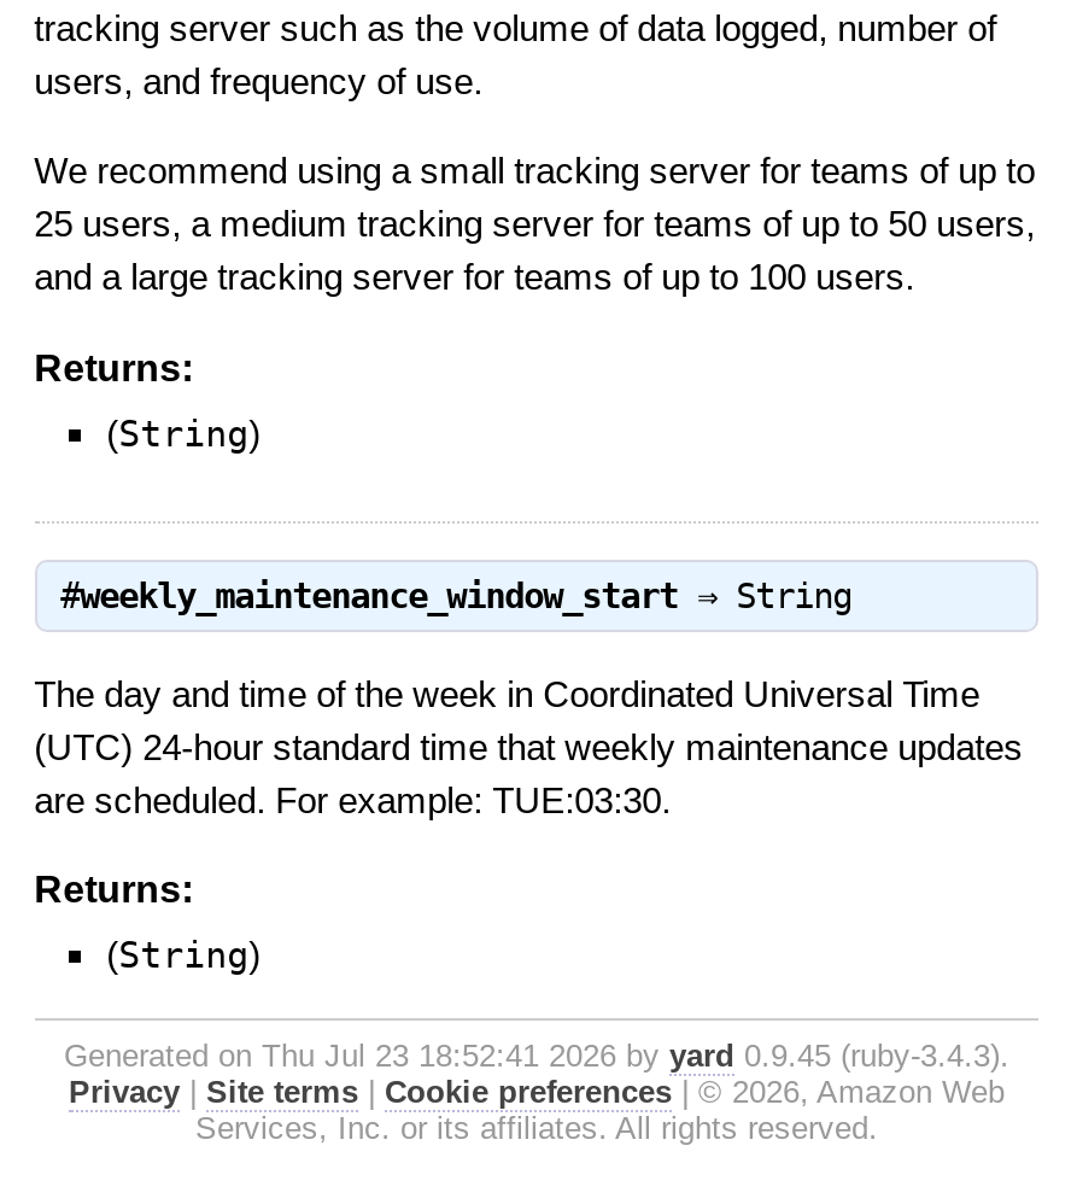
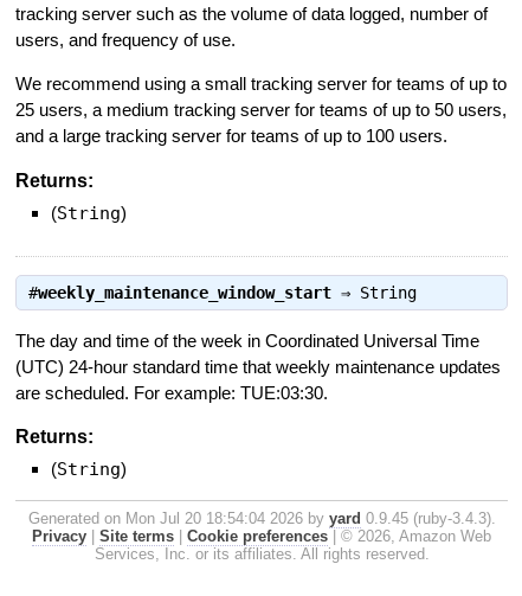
- Generated on Thu Jul 23 18:52:41 2026 by yard 0.9.45 (ruby-3.4.3).
+ Generated on Mon Jul 20 18:54:04 2026 by yard 0.9.45 (ruby-3.4.3).
